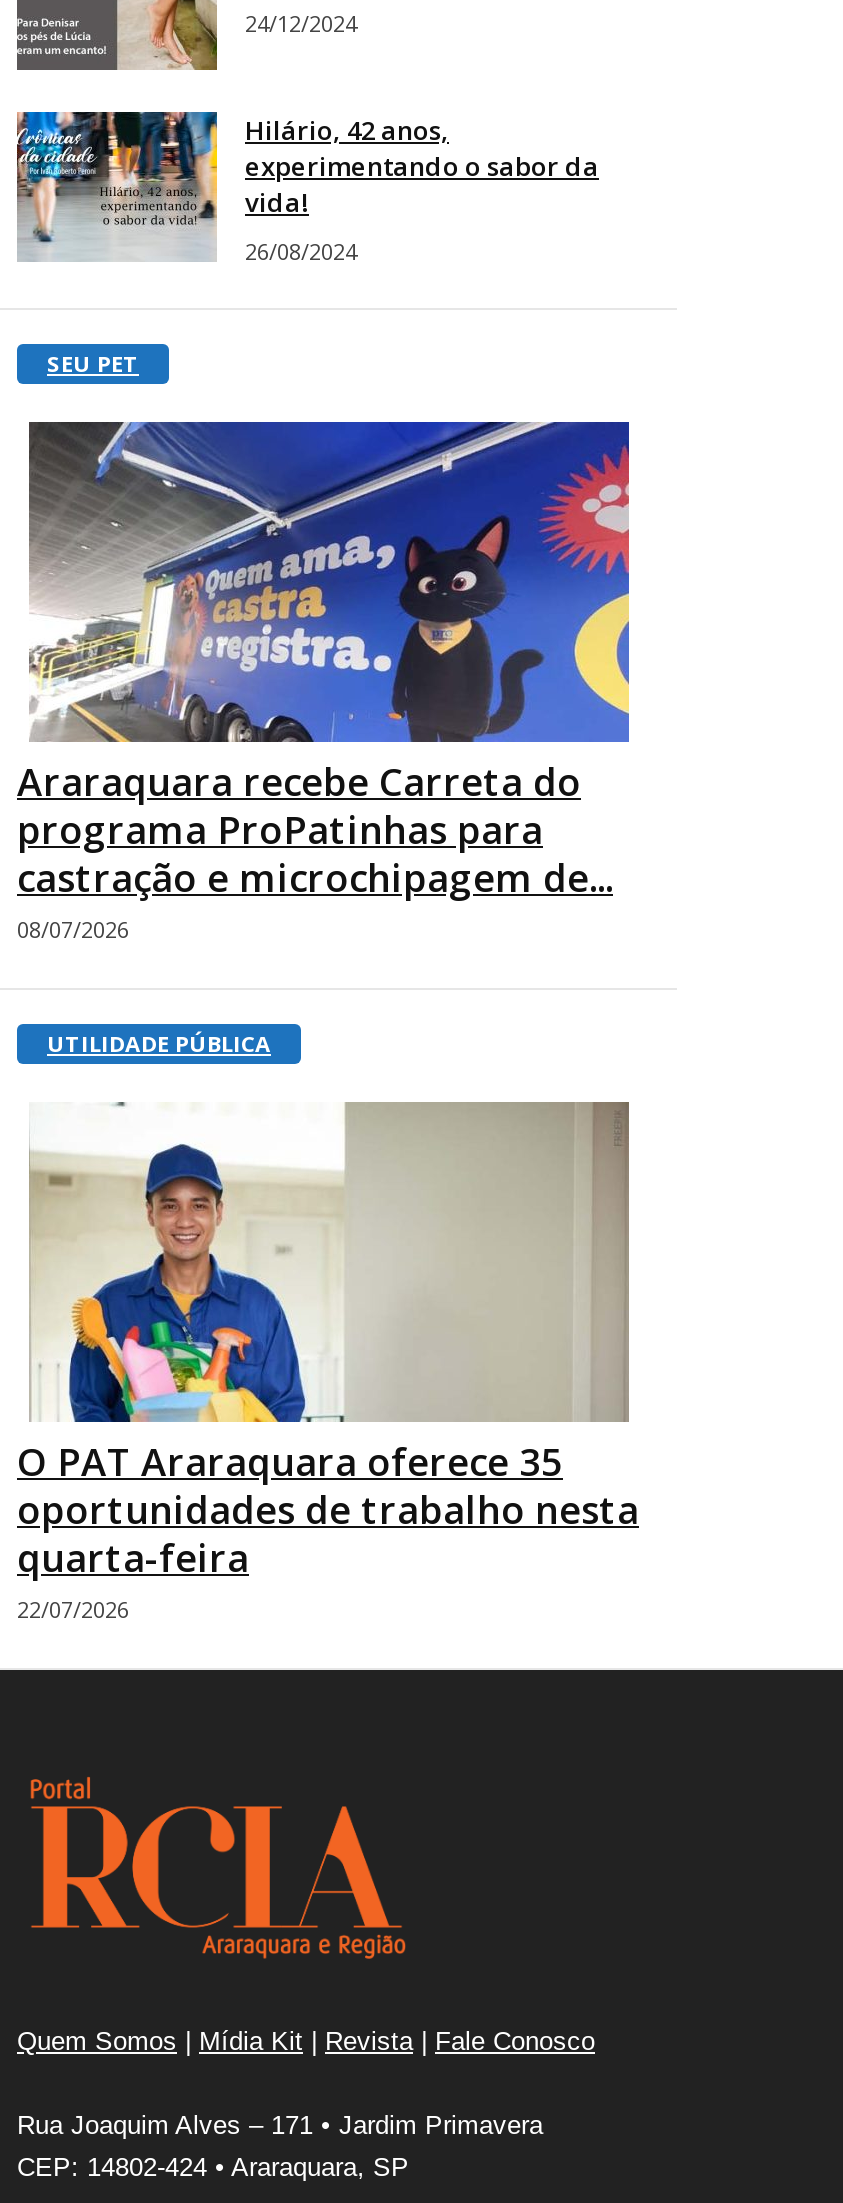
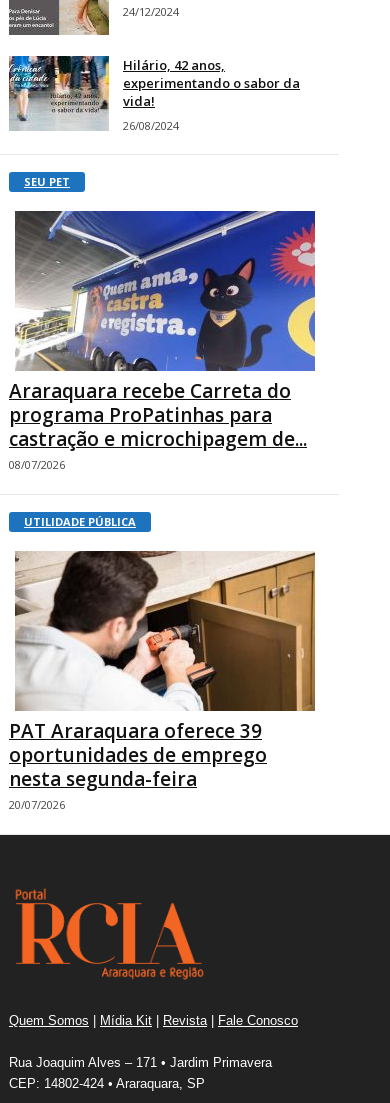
- [image]
- O PAT Araraquara oferece 35
- oportunidades de trabalho nesta
- quarta-feira
- 22/07/2026
+ [image]
+ PAT Araraquara oferece 39
+ oportunidades de emprego
+ nesta segunda-feira
+ 20/07/2026
